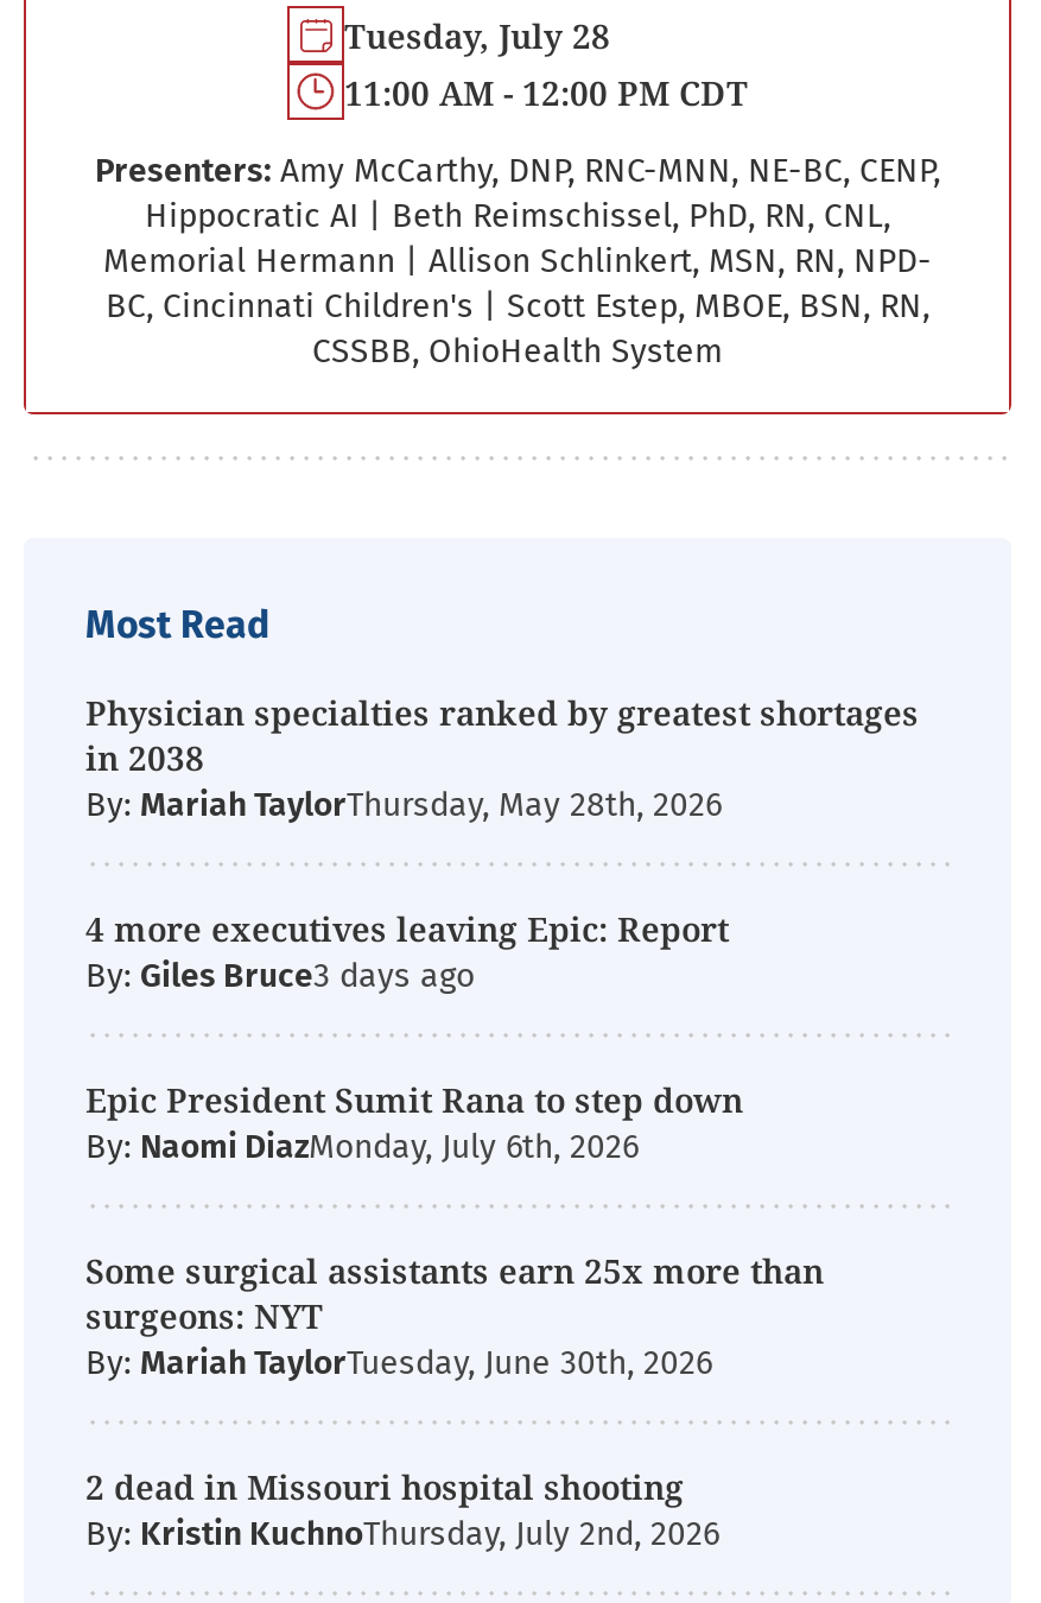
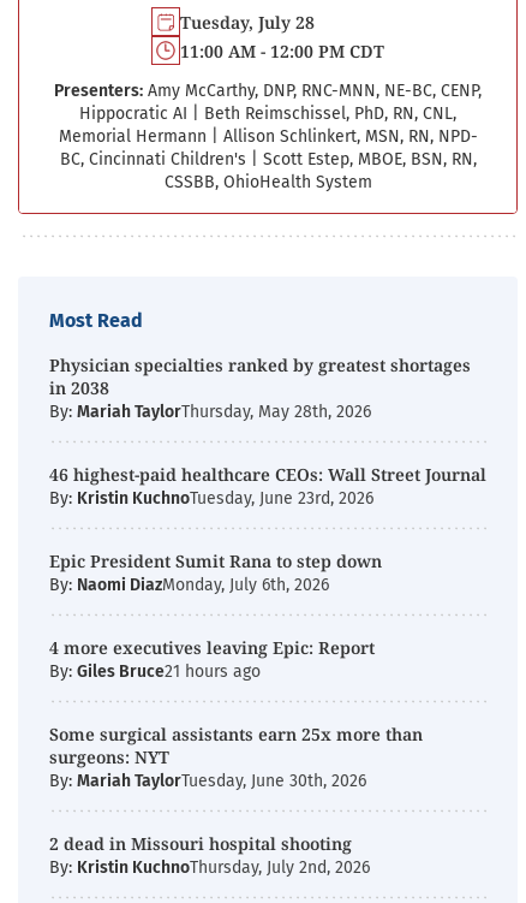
moved down: 4 more executives leaving Epic: Report

- By: Giles Bruce
+ 46 highest-paid healthcare CEOs: Wall Street Journal
+ By: Kristin KuchnoTuesday, June 23rd, 2026

+ By: Giles Bruce21 hours ago
